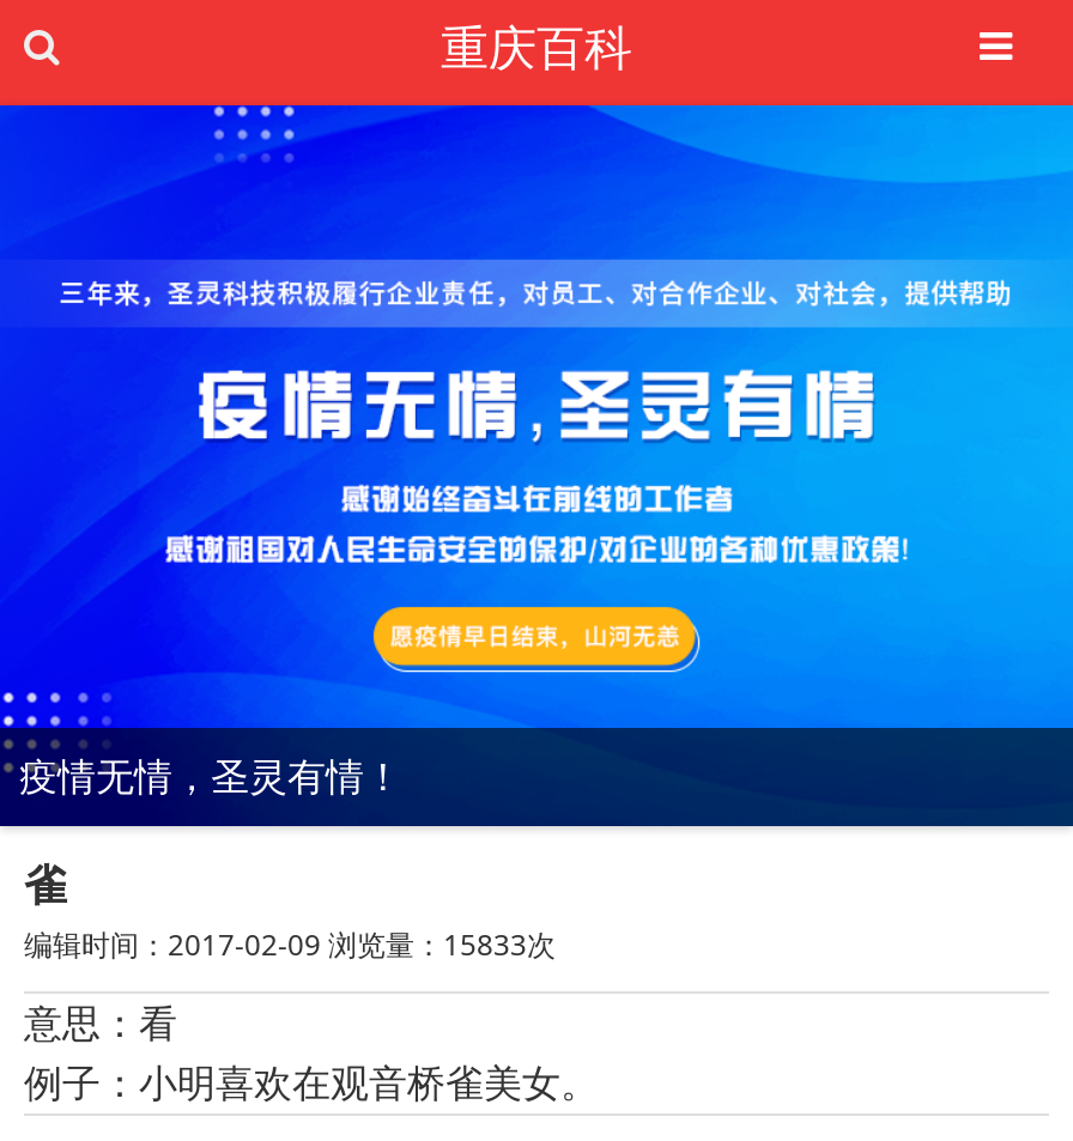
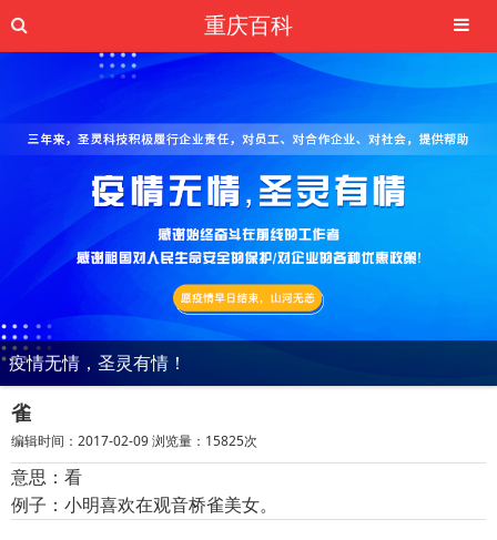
- 编辑时间：2017-02-09 浏览量：15833次
+ 编辑时间：2017-02-09 浏览量：15825次
